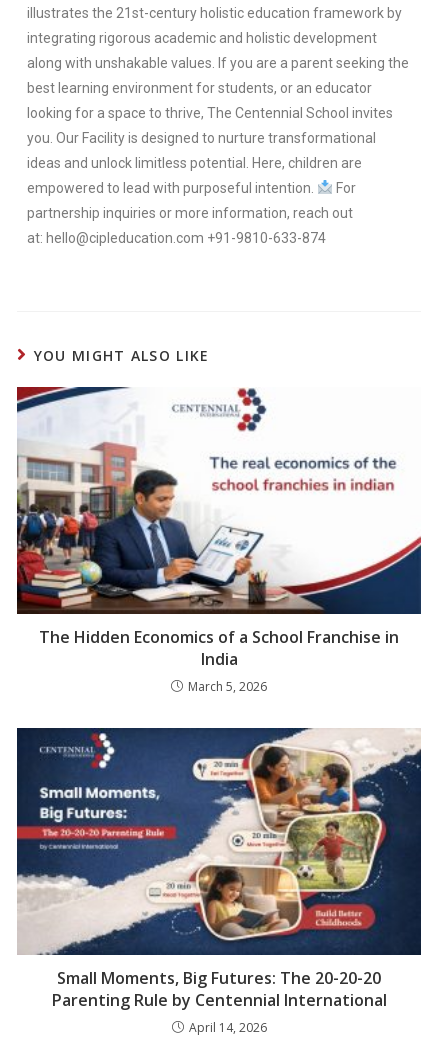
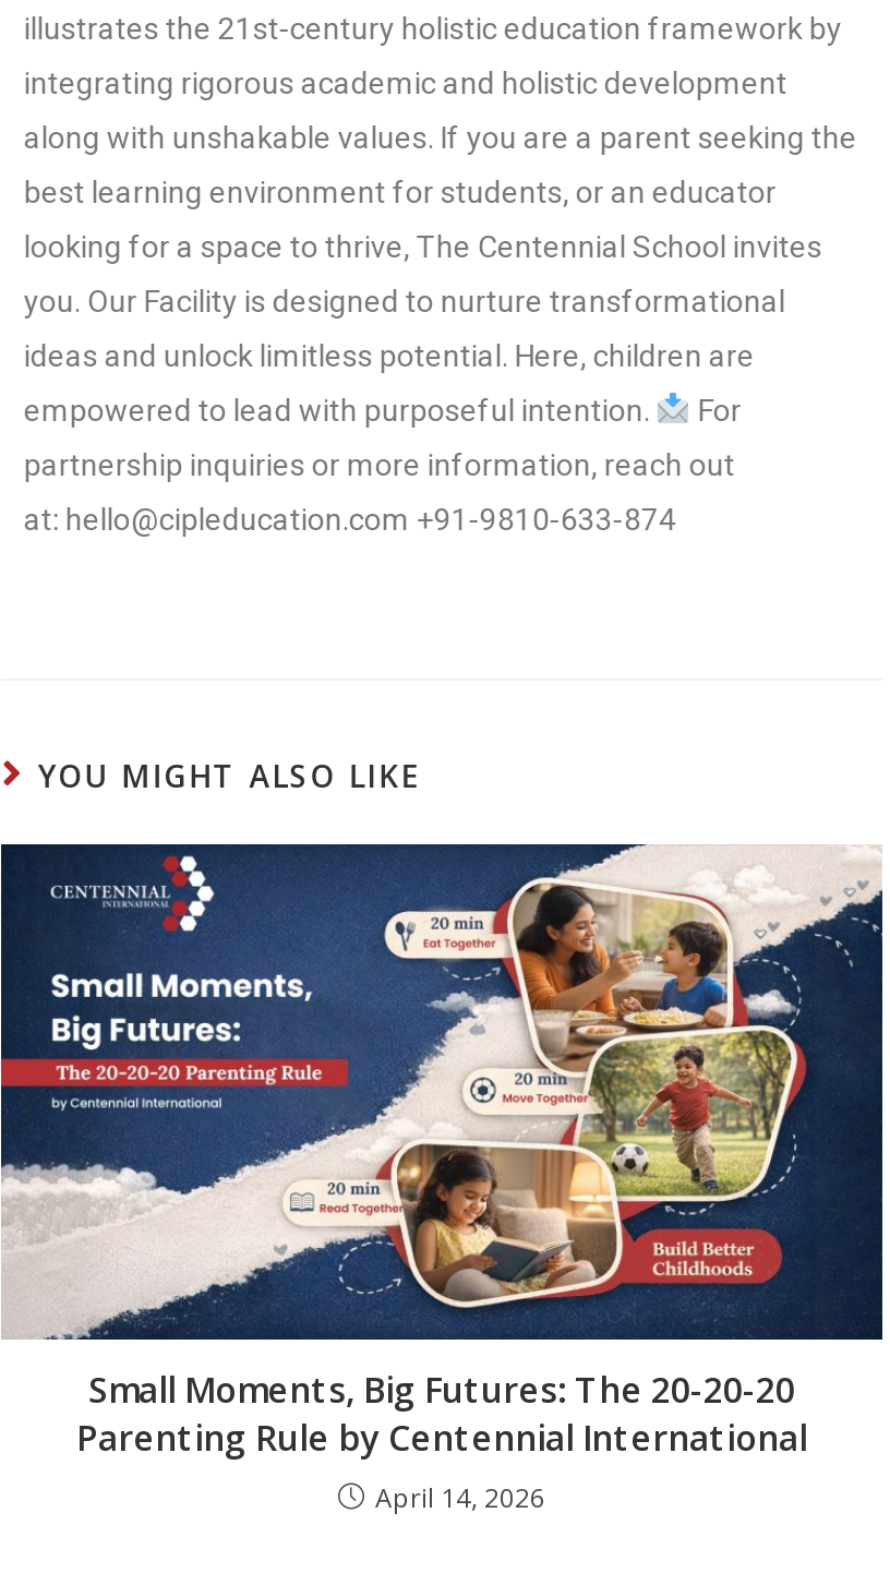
- [image]
- The Hidden Economics of a School Franchise in
- India
- March 5, 2026
